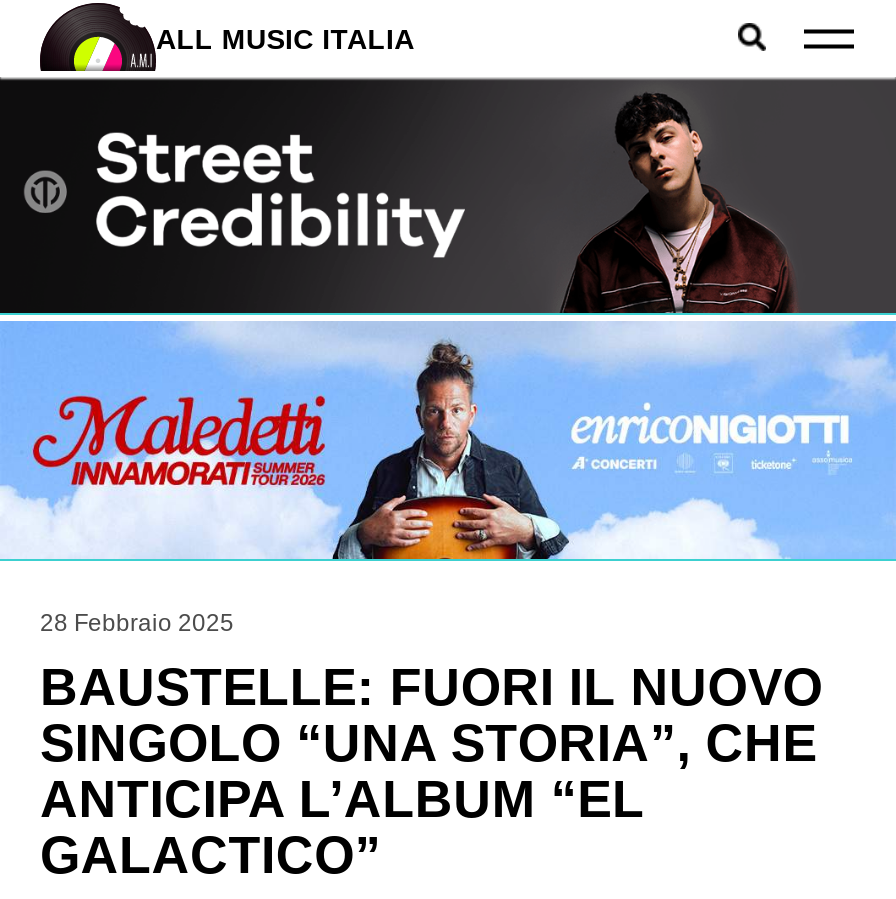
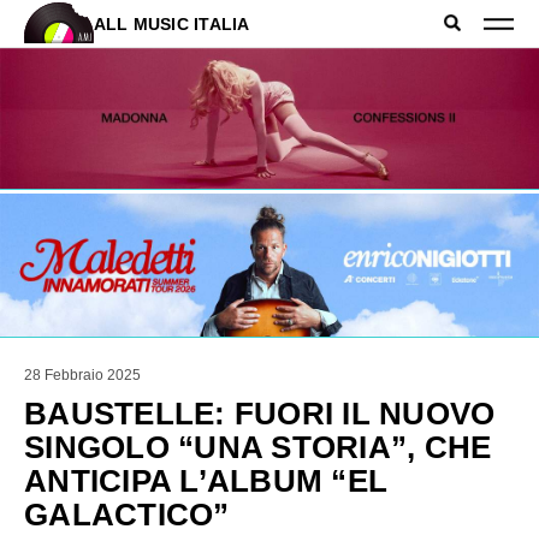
- [image]
+ [image]
